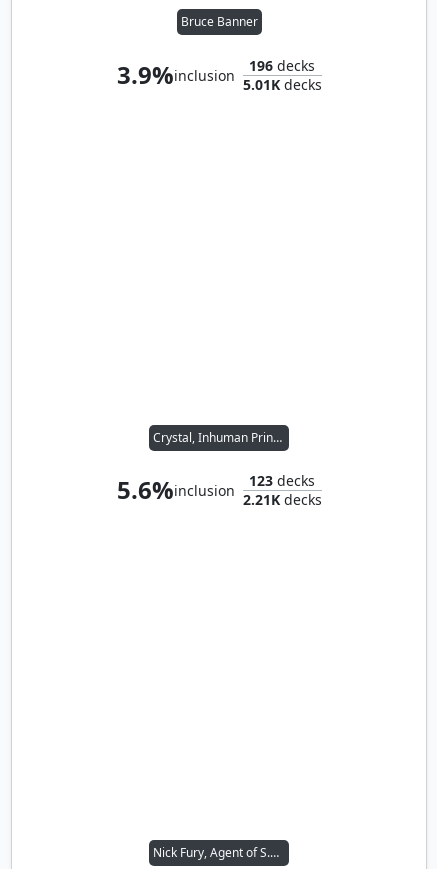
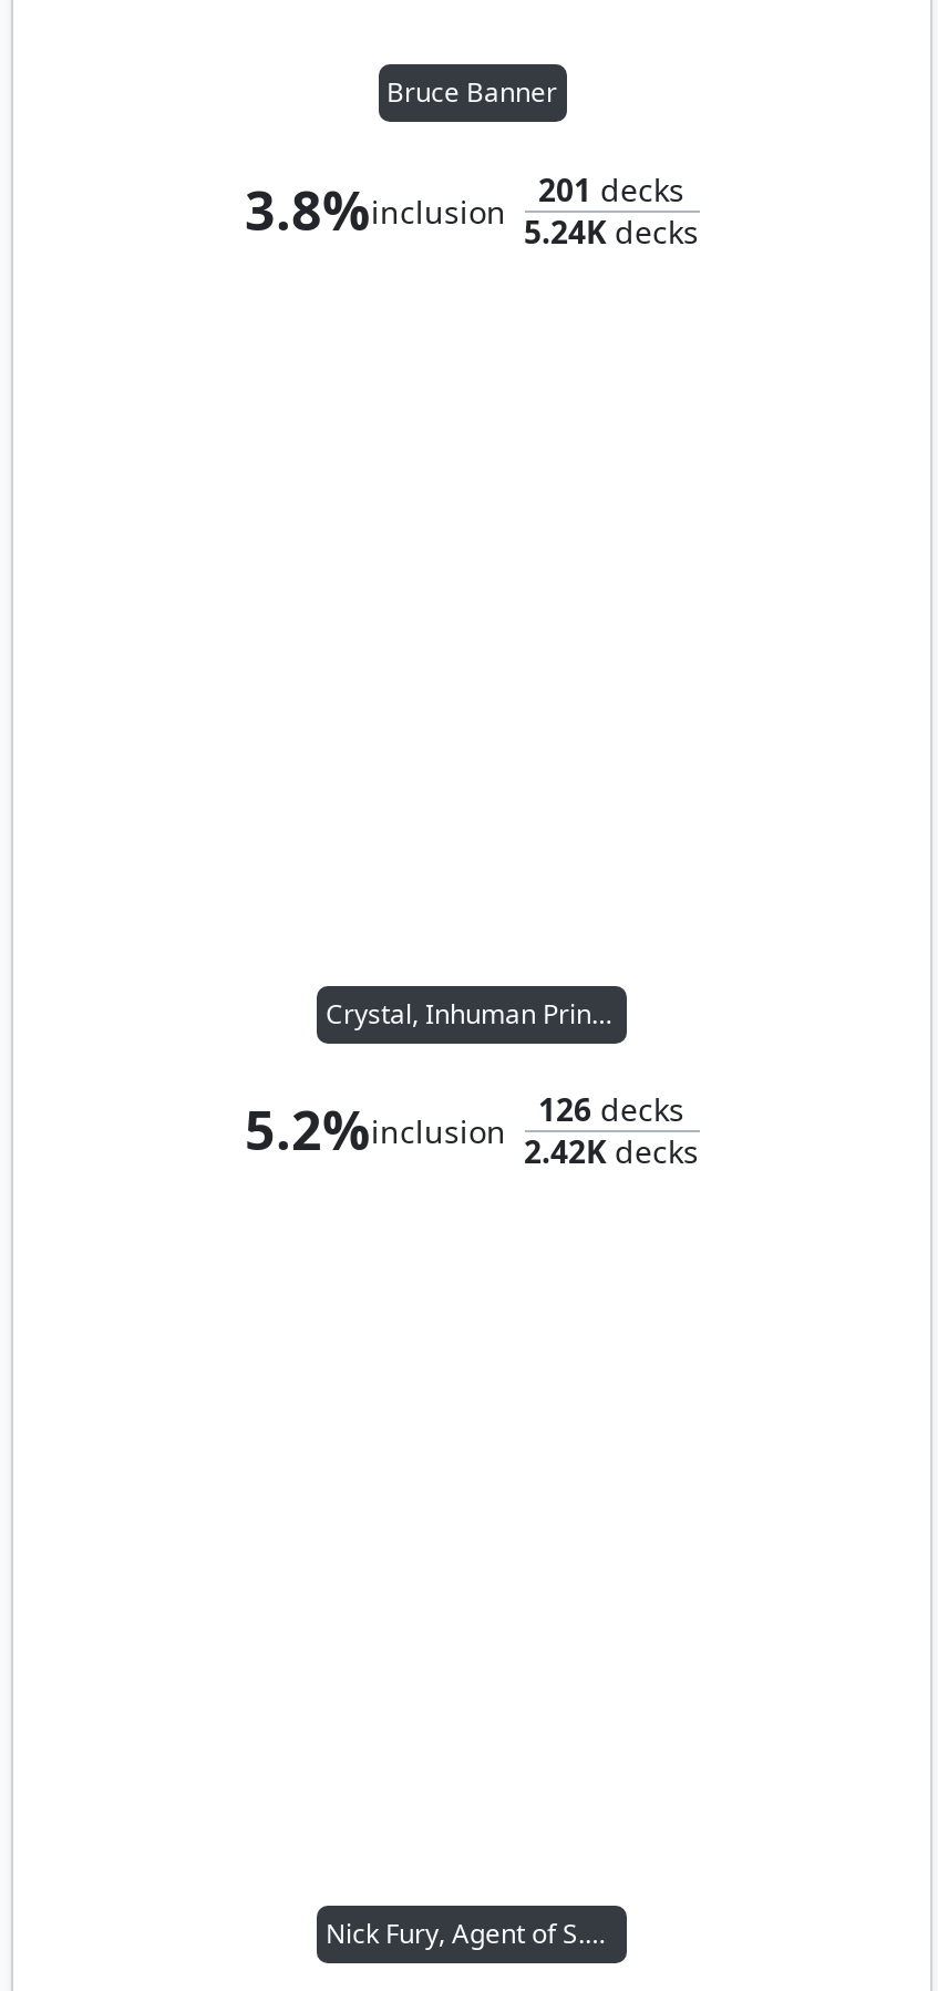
- 3.9%inclusion
+ 3.8%inclusion

- 196 decks
+ 201 decks

- 5.01K decks
+ 5.24K decks

- 5.6%inclusion
+ 5.2%inclusion

- 123 decks
+ 126 decks

- 2.21K decks
+ 2.42K decks
